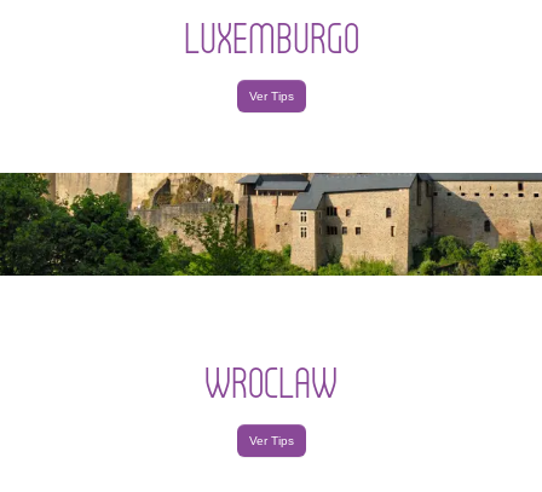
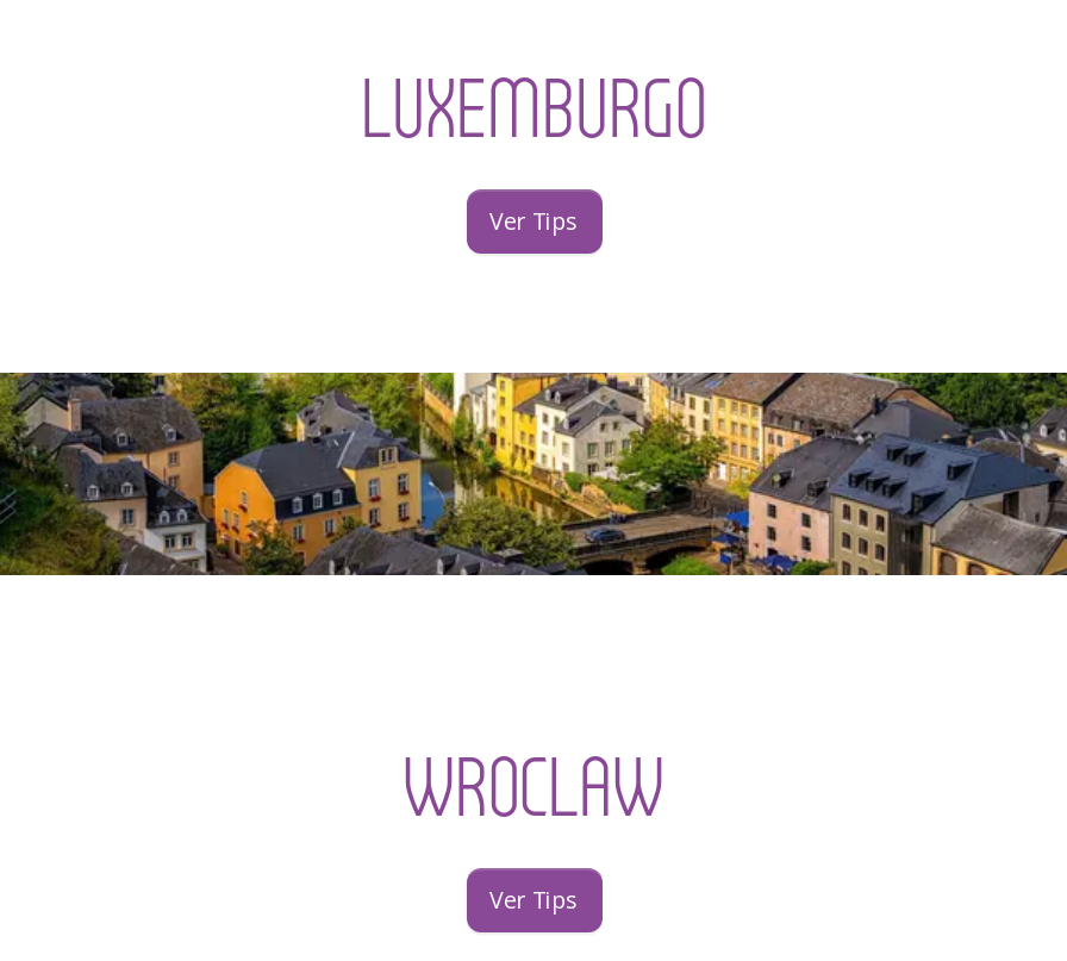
- [image]
+ [image]
